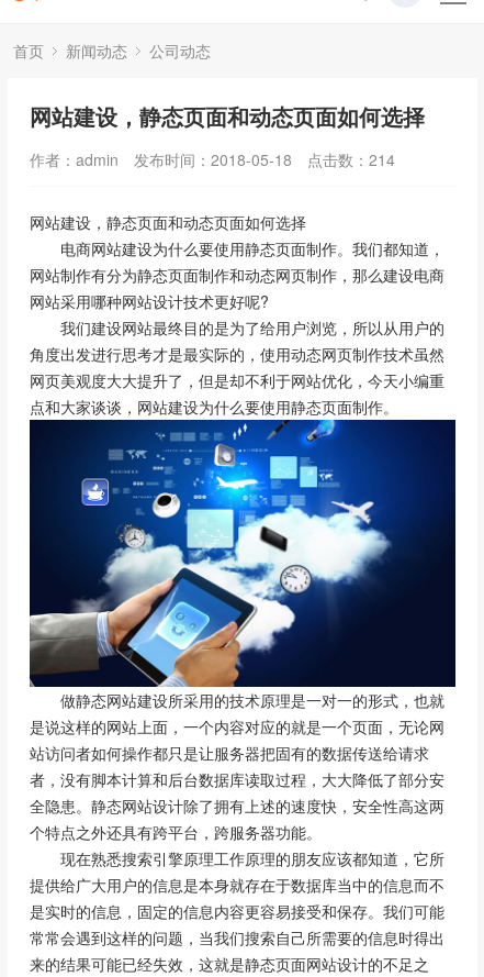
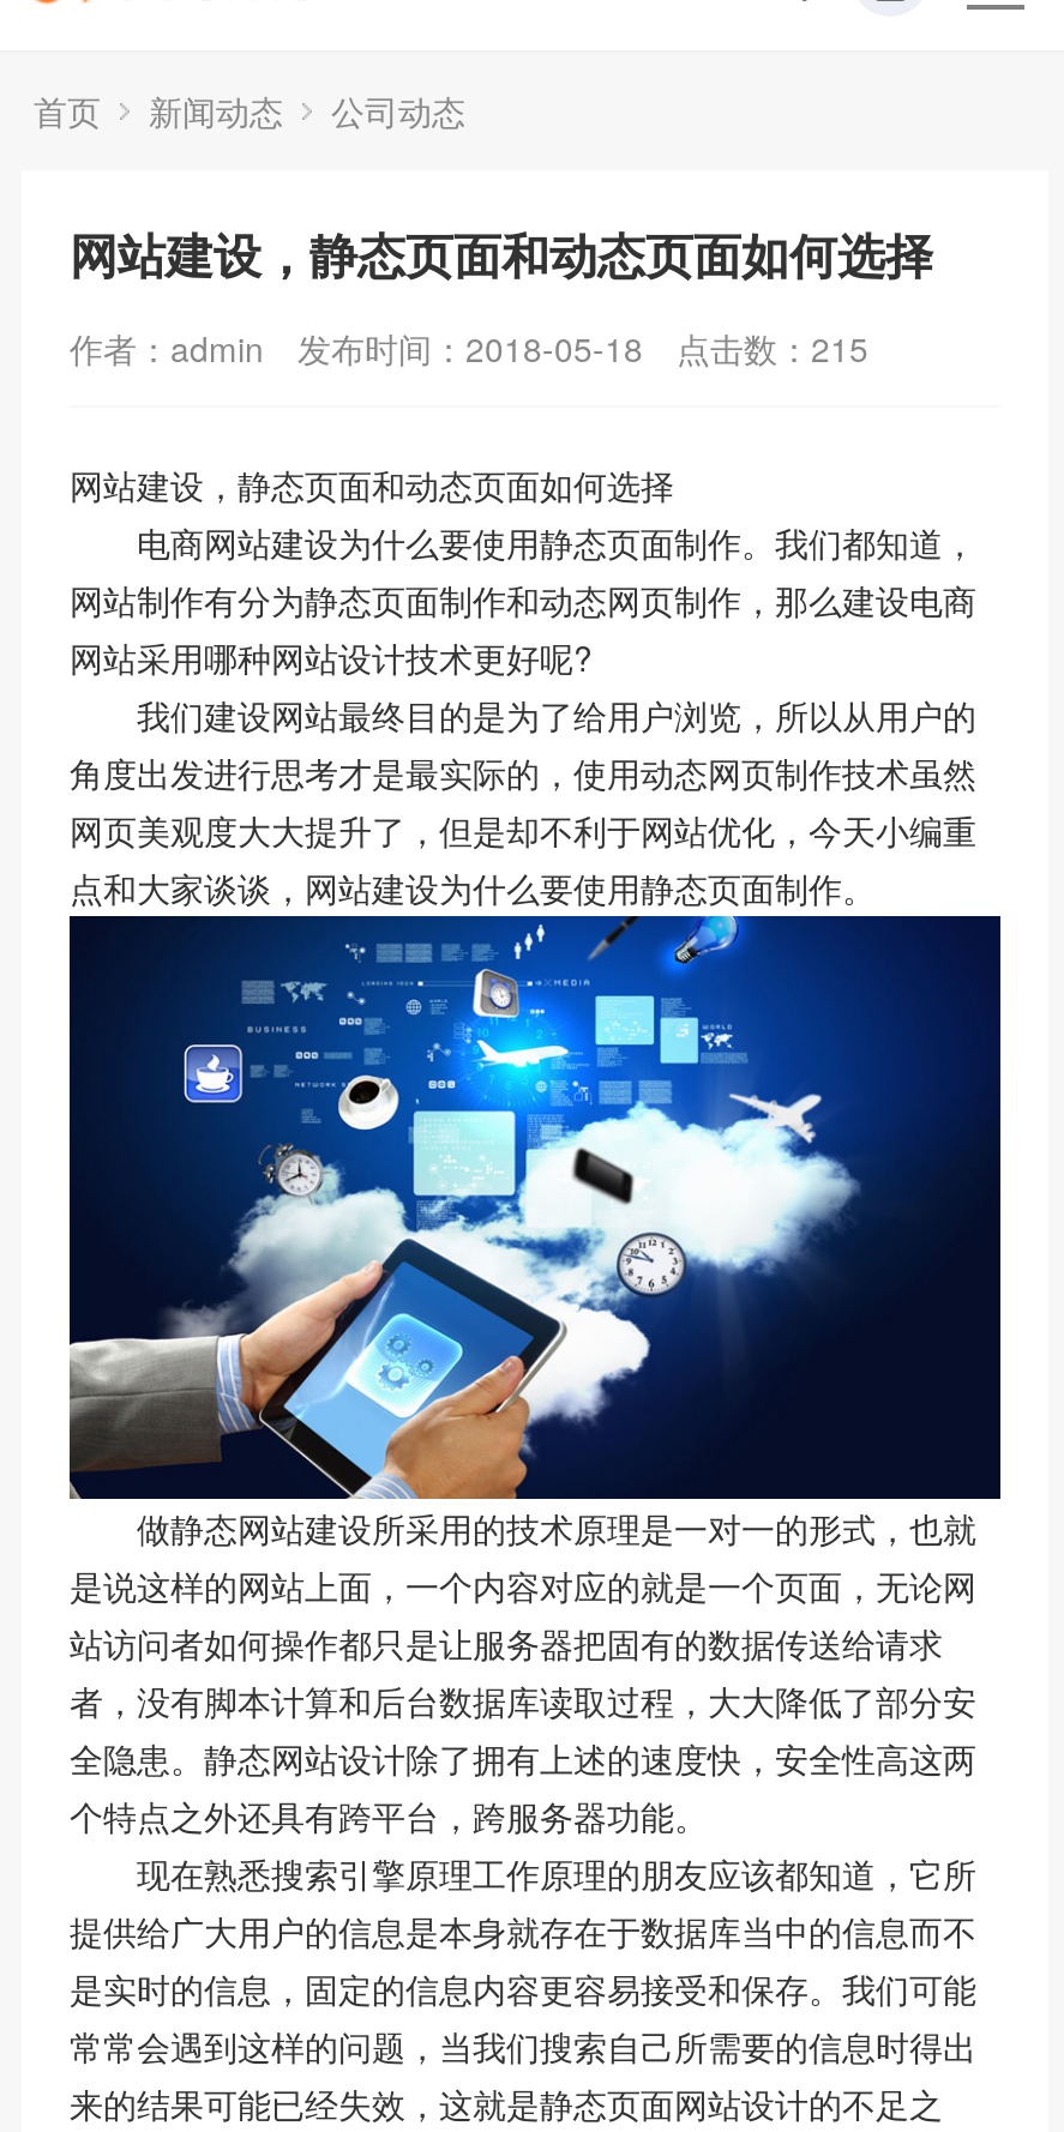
- 作者：admin 发布时间：2018-05-18 点击数：214
+ 作者：admin 发布时间：2018-05-18 点击数：215
